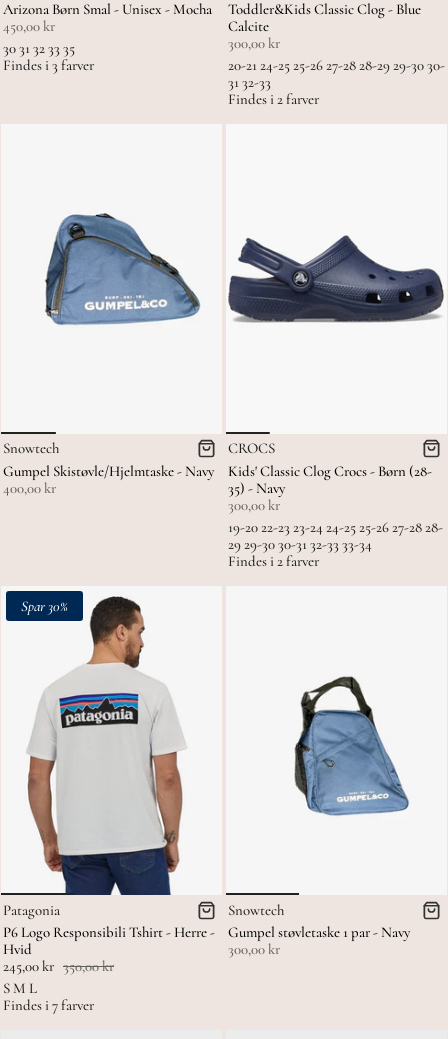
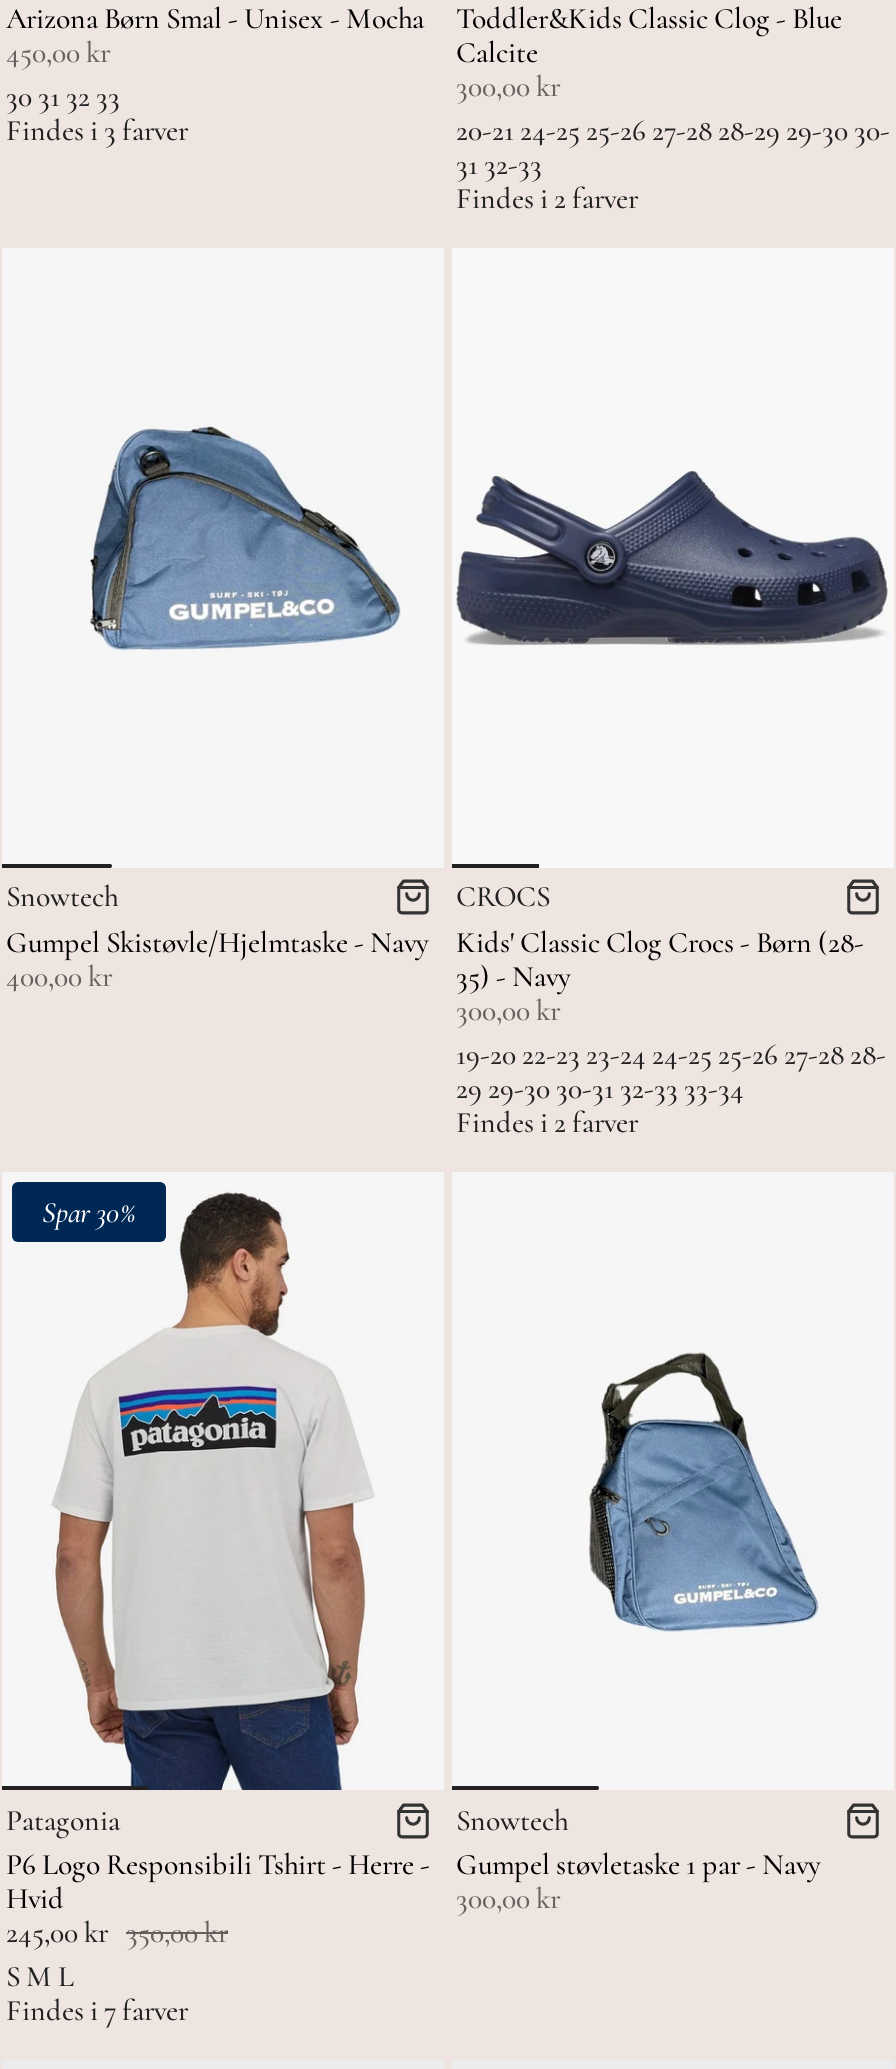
- 30 31 32 33 35
+ 30 31 32 33
